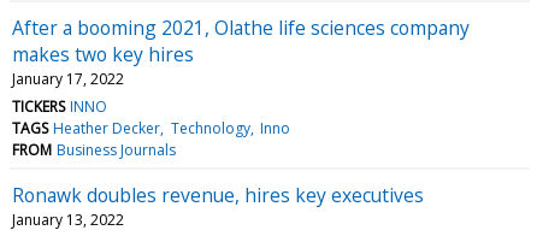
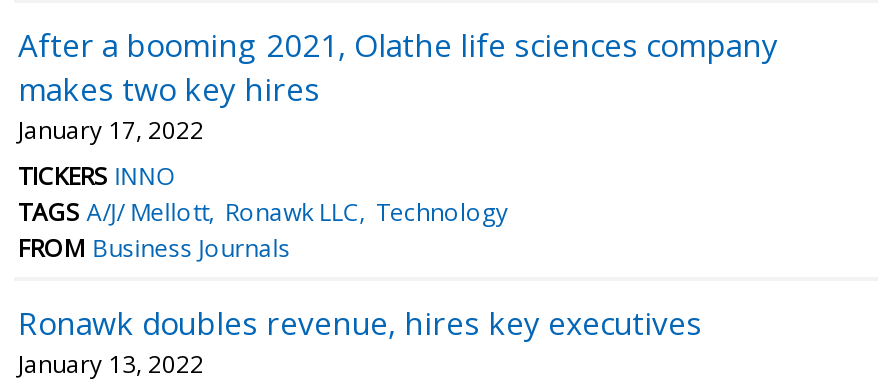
- TAGS Heather Decker Technology Inno
+ TAGS A/J/ Mellott Ronawk LLC Technology
